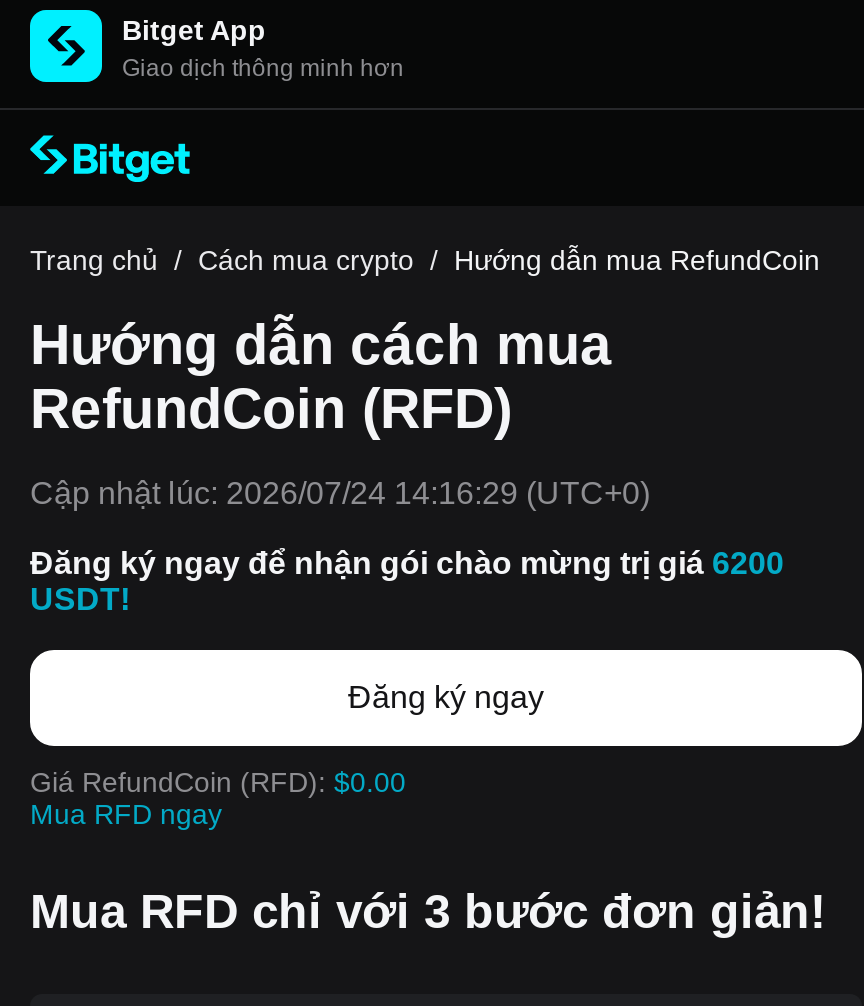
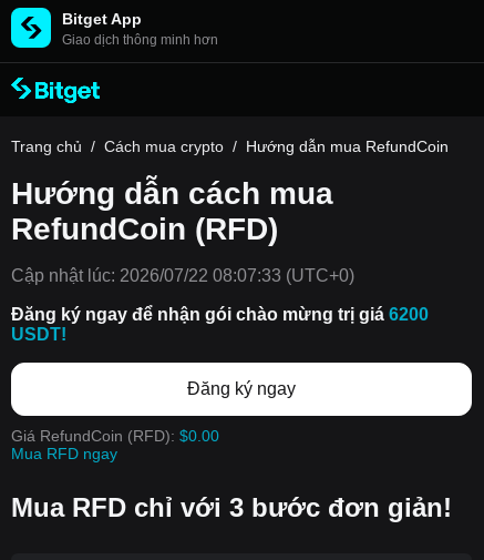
- Cập nhật lúc: 2026/07/24 14:16:29 (UTC+0)
+ Cập nhật lúc: 2026/07/22 08:07:33 (UTC+0)
